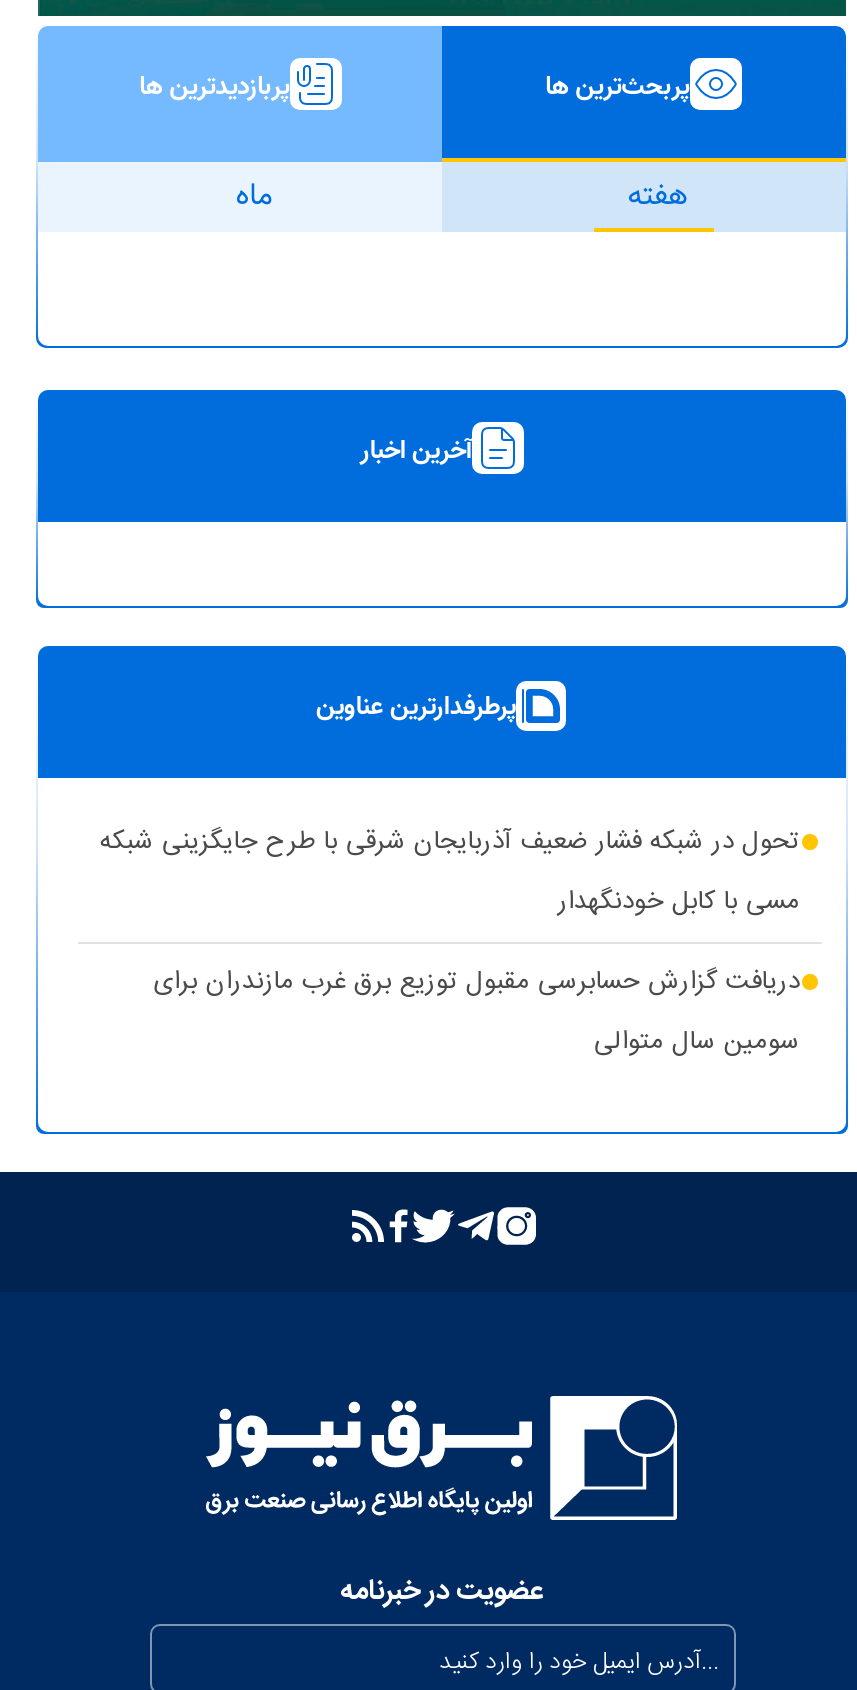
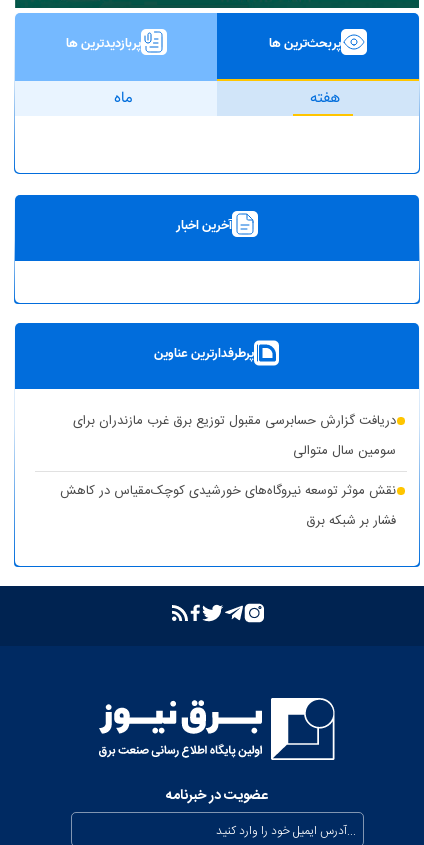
- تحول در شبکه فشار ضعیف آذربایجان شرقی با طرح جایگزینی شبکه
- مسی با کابل خودنگهدار

moved up: دریافت گزارش حسابرسی مقبول توزیع برق غرب مازندران برای | سومین سال متوالی

+ نقش موثر توسعه نیروگاه‌های خورشیدی کوچک‌مقیاس در کاهش
+ فشار بر شبکه برق
